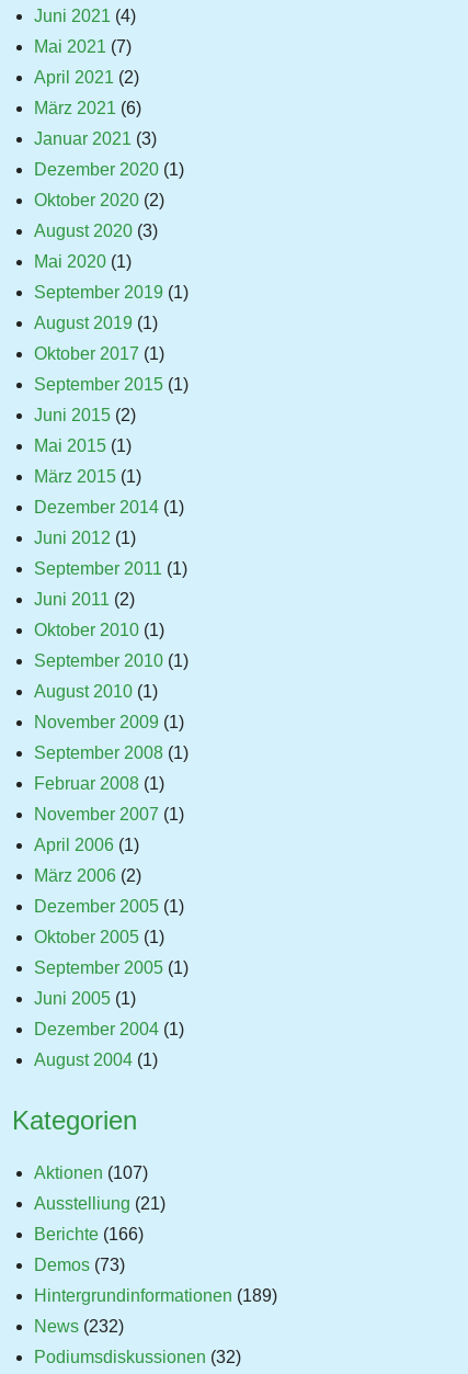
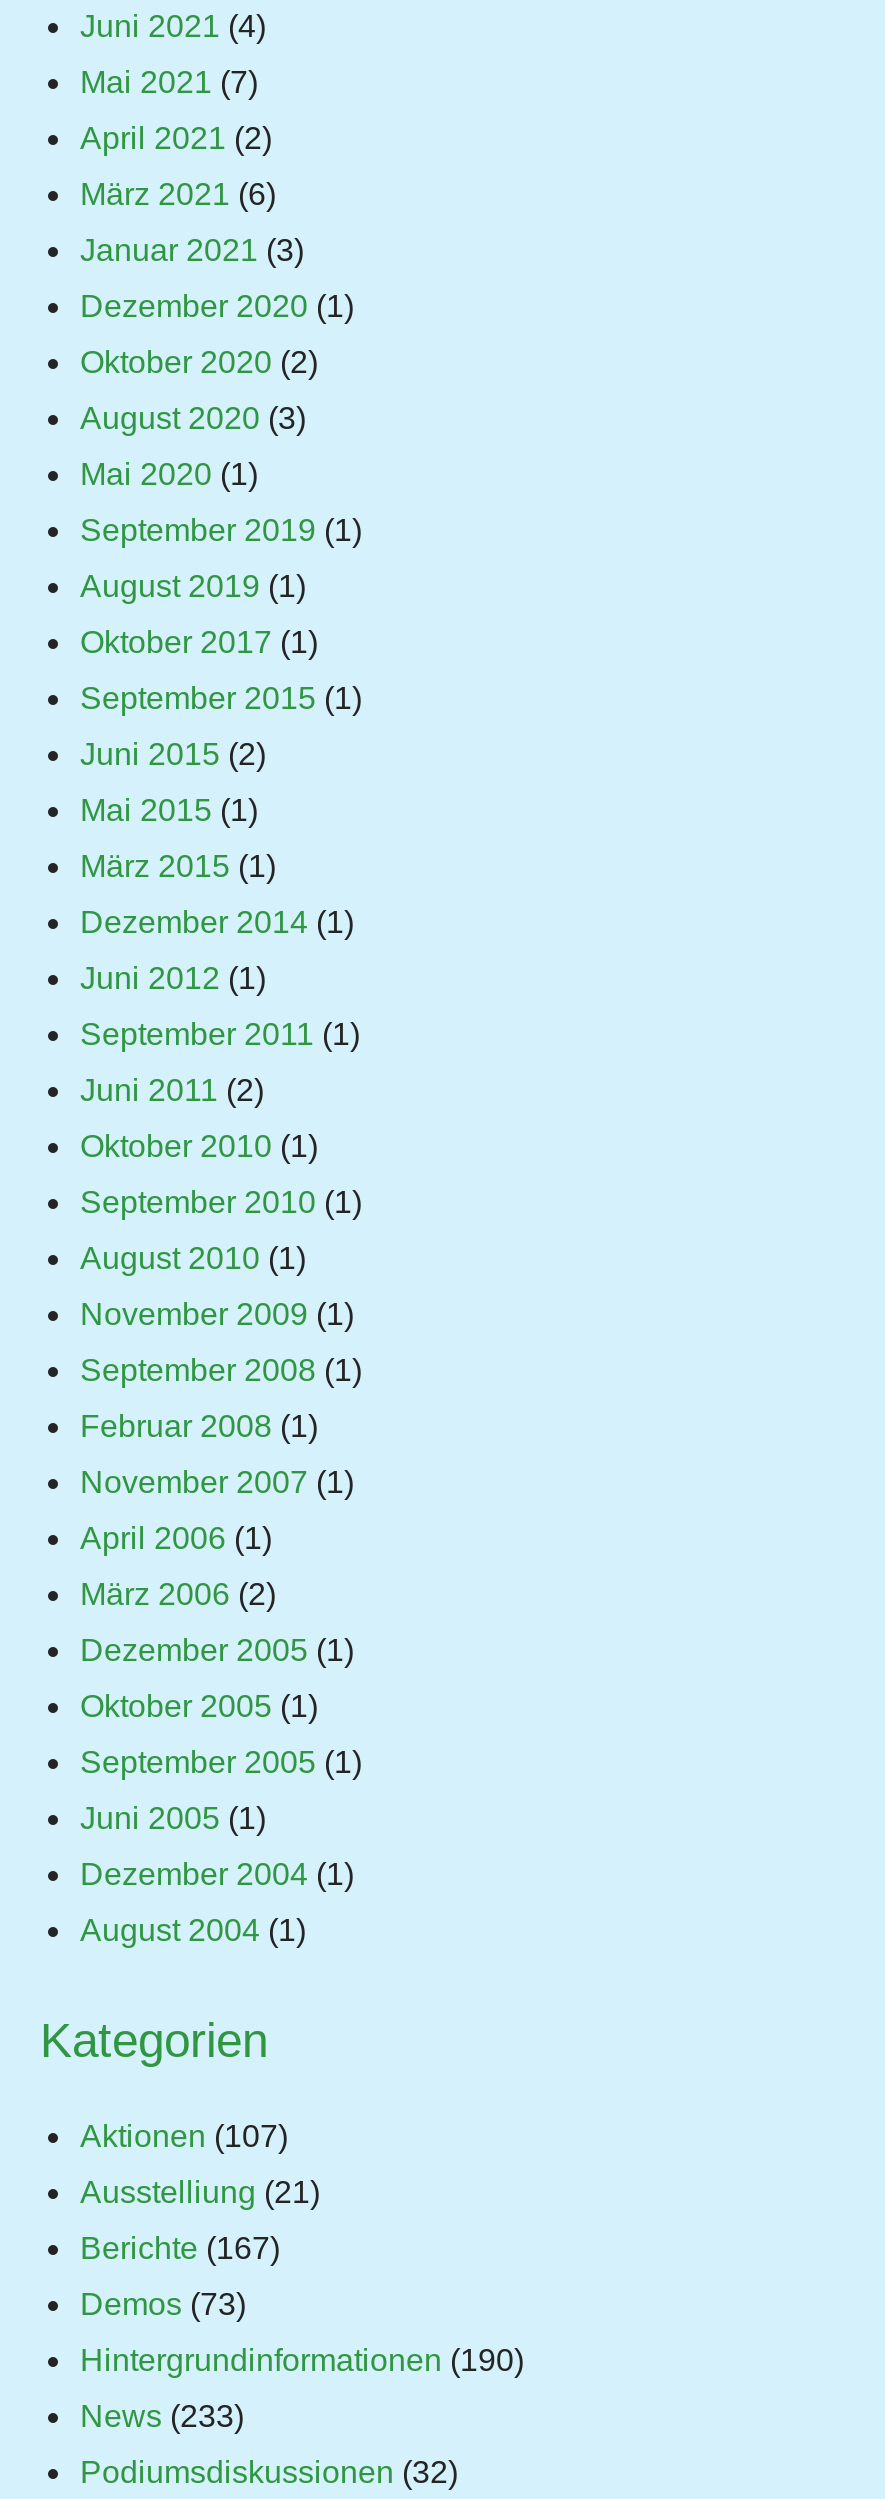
- Berichte (166)
+ Berichte (167)

- Hintergrundinformationen (189)
+ Hintergrundinformationen (190)

- News (232)
+ News (233)
